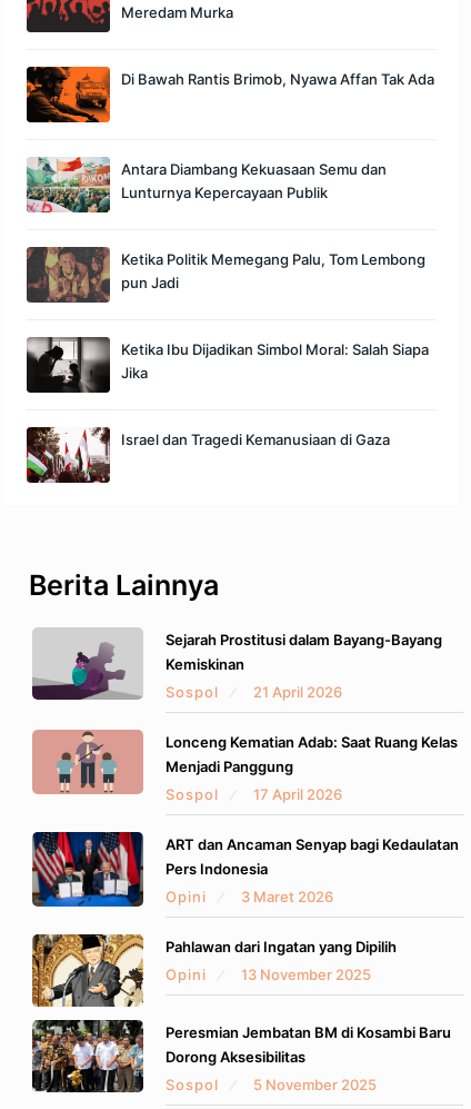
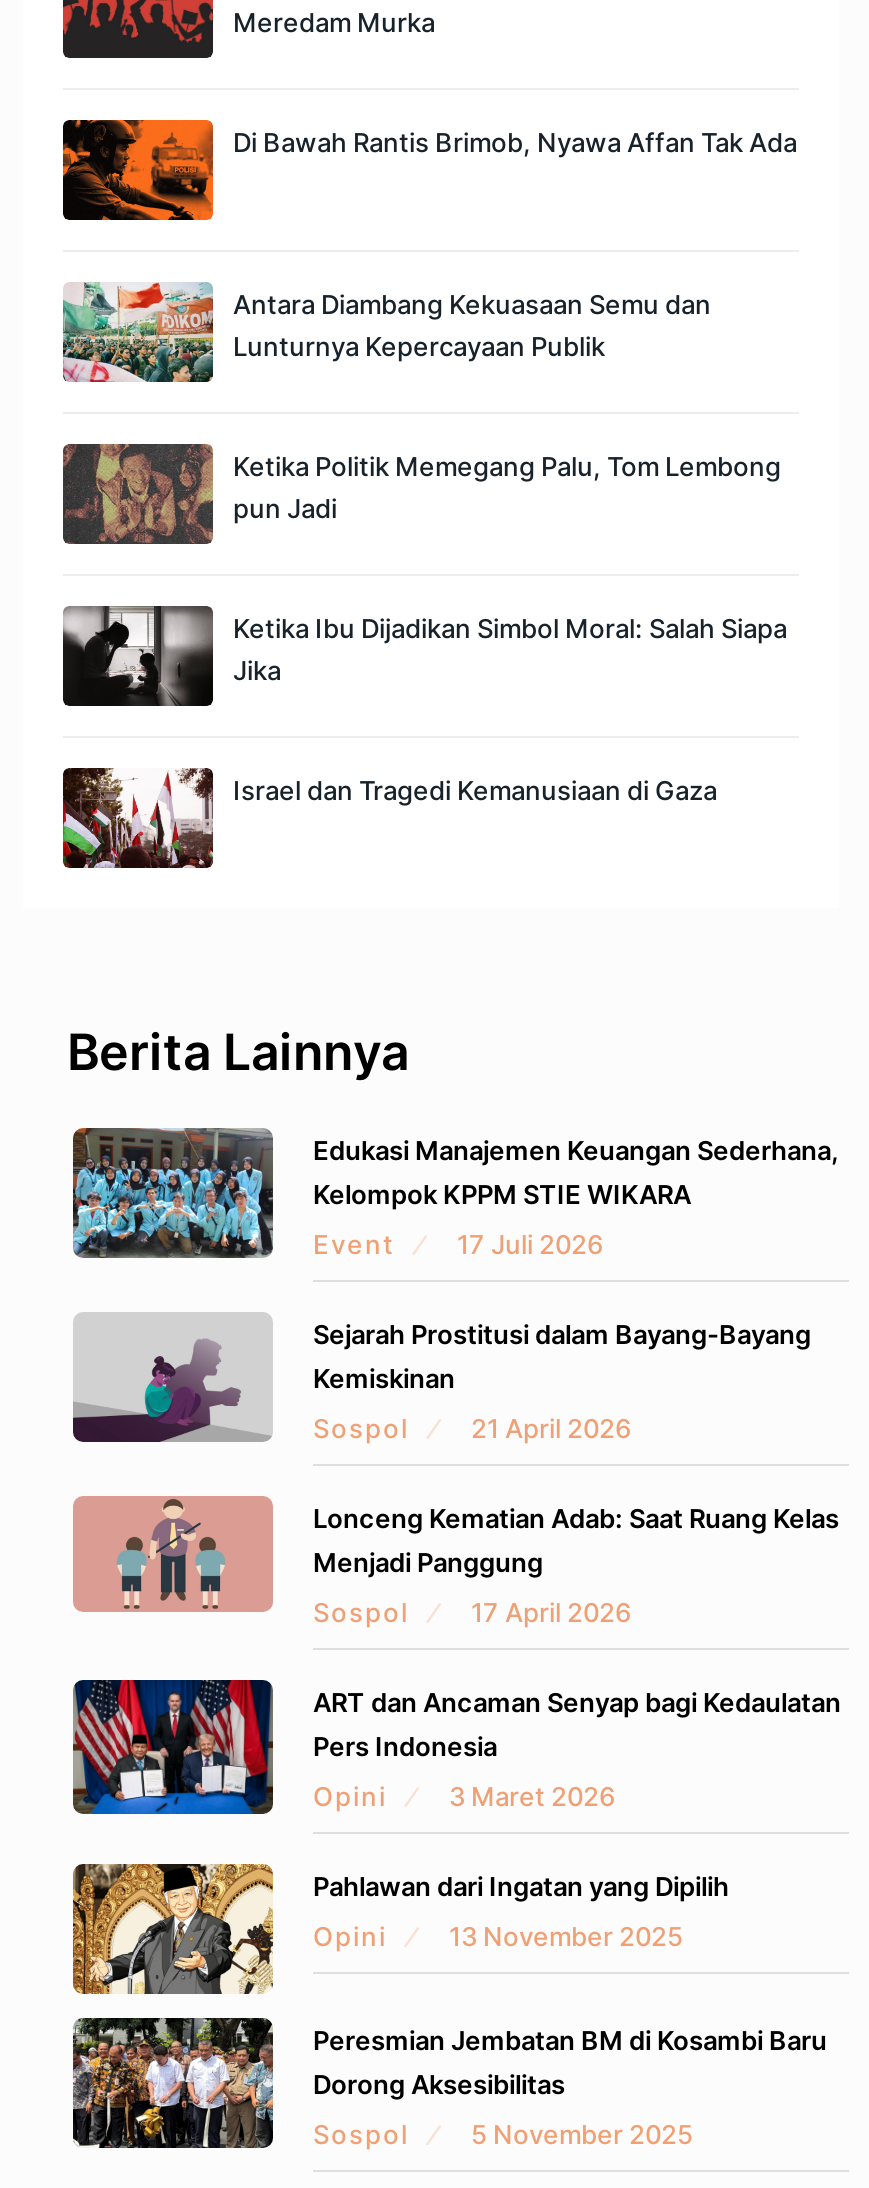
+ [image]
+ Edukasi Manajemen Keuangan Sederhana,
+ Kelompok KPPM STIE WIKARA
+ Event
+ 17 Juli 2026
